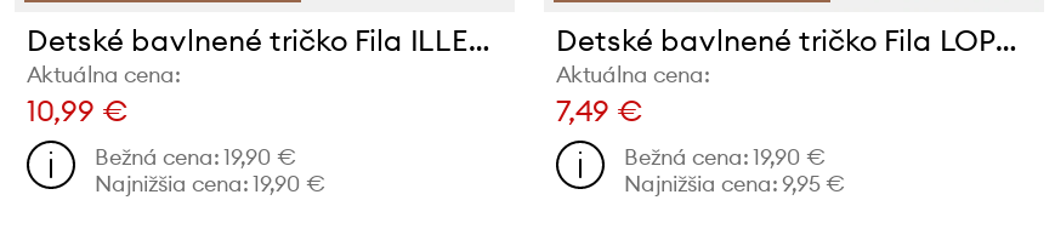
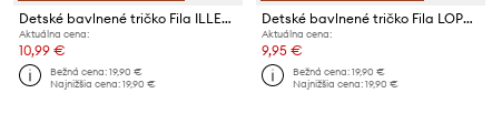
- 7,49 €
+ 9,95 €

- Najnižšia cena: 9,95 €
+ Najnižšia cena: 19,90 €
